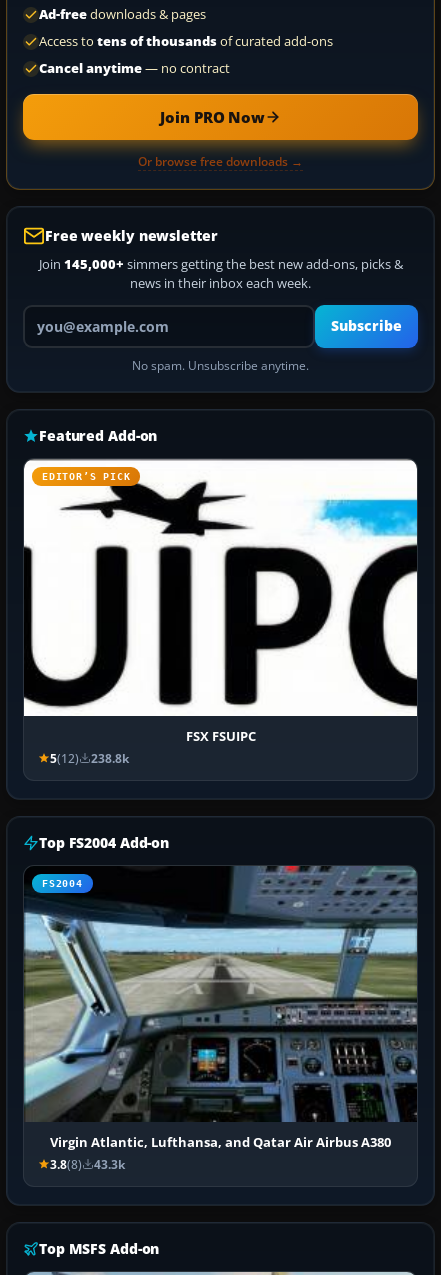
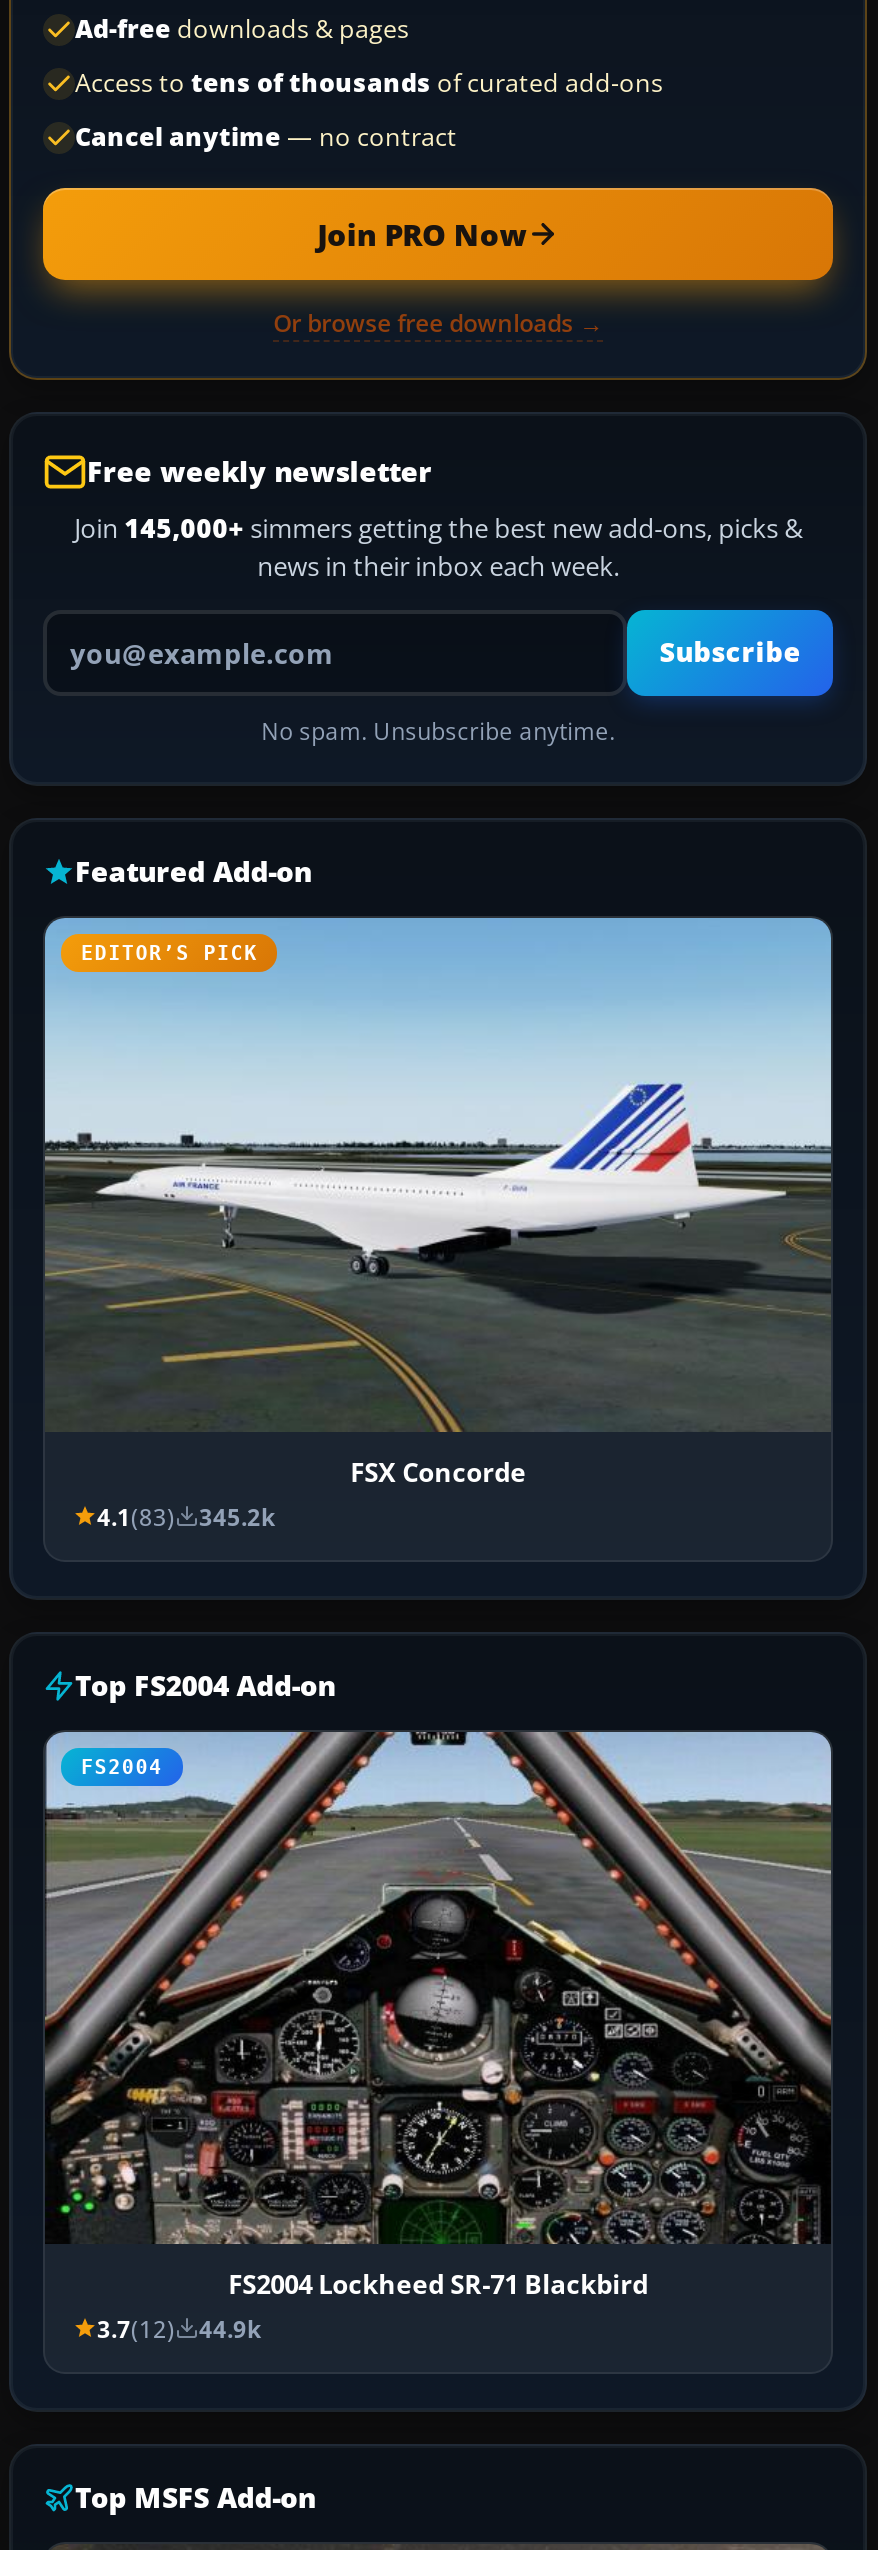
- [image]
- FSX FSUIPC
- 5(12)
- 238.8k
+ [image]
+ FSX Concorde
+ 4.1(83)
+ 345.2k

- [image]
- Virgin Atlantic, Lufthansa, and Qatar Air Airbus A380
- 3.8(8)
- 43.3k
+ [image]
+ FS2004 Lockheed SR-71 Blackbird
+ 3.7(12)
+ 44.9k
